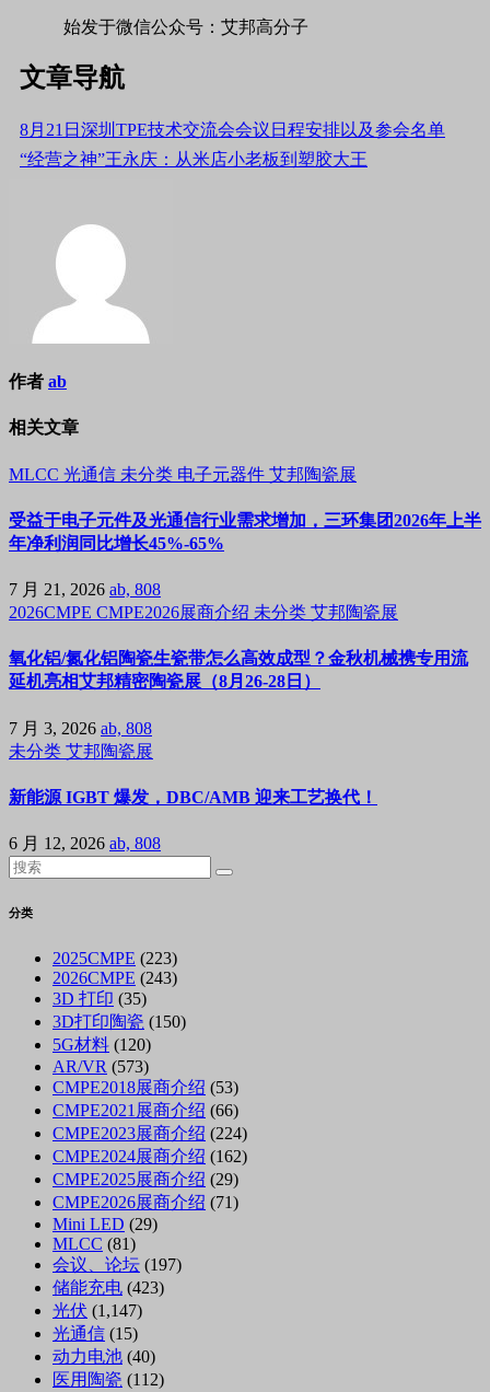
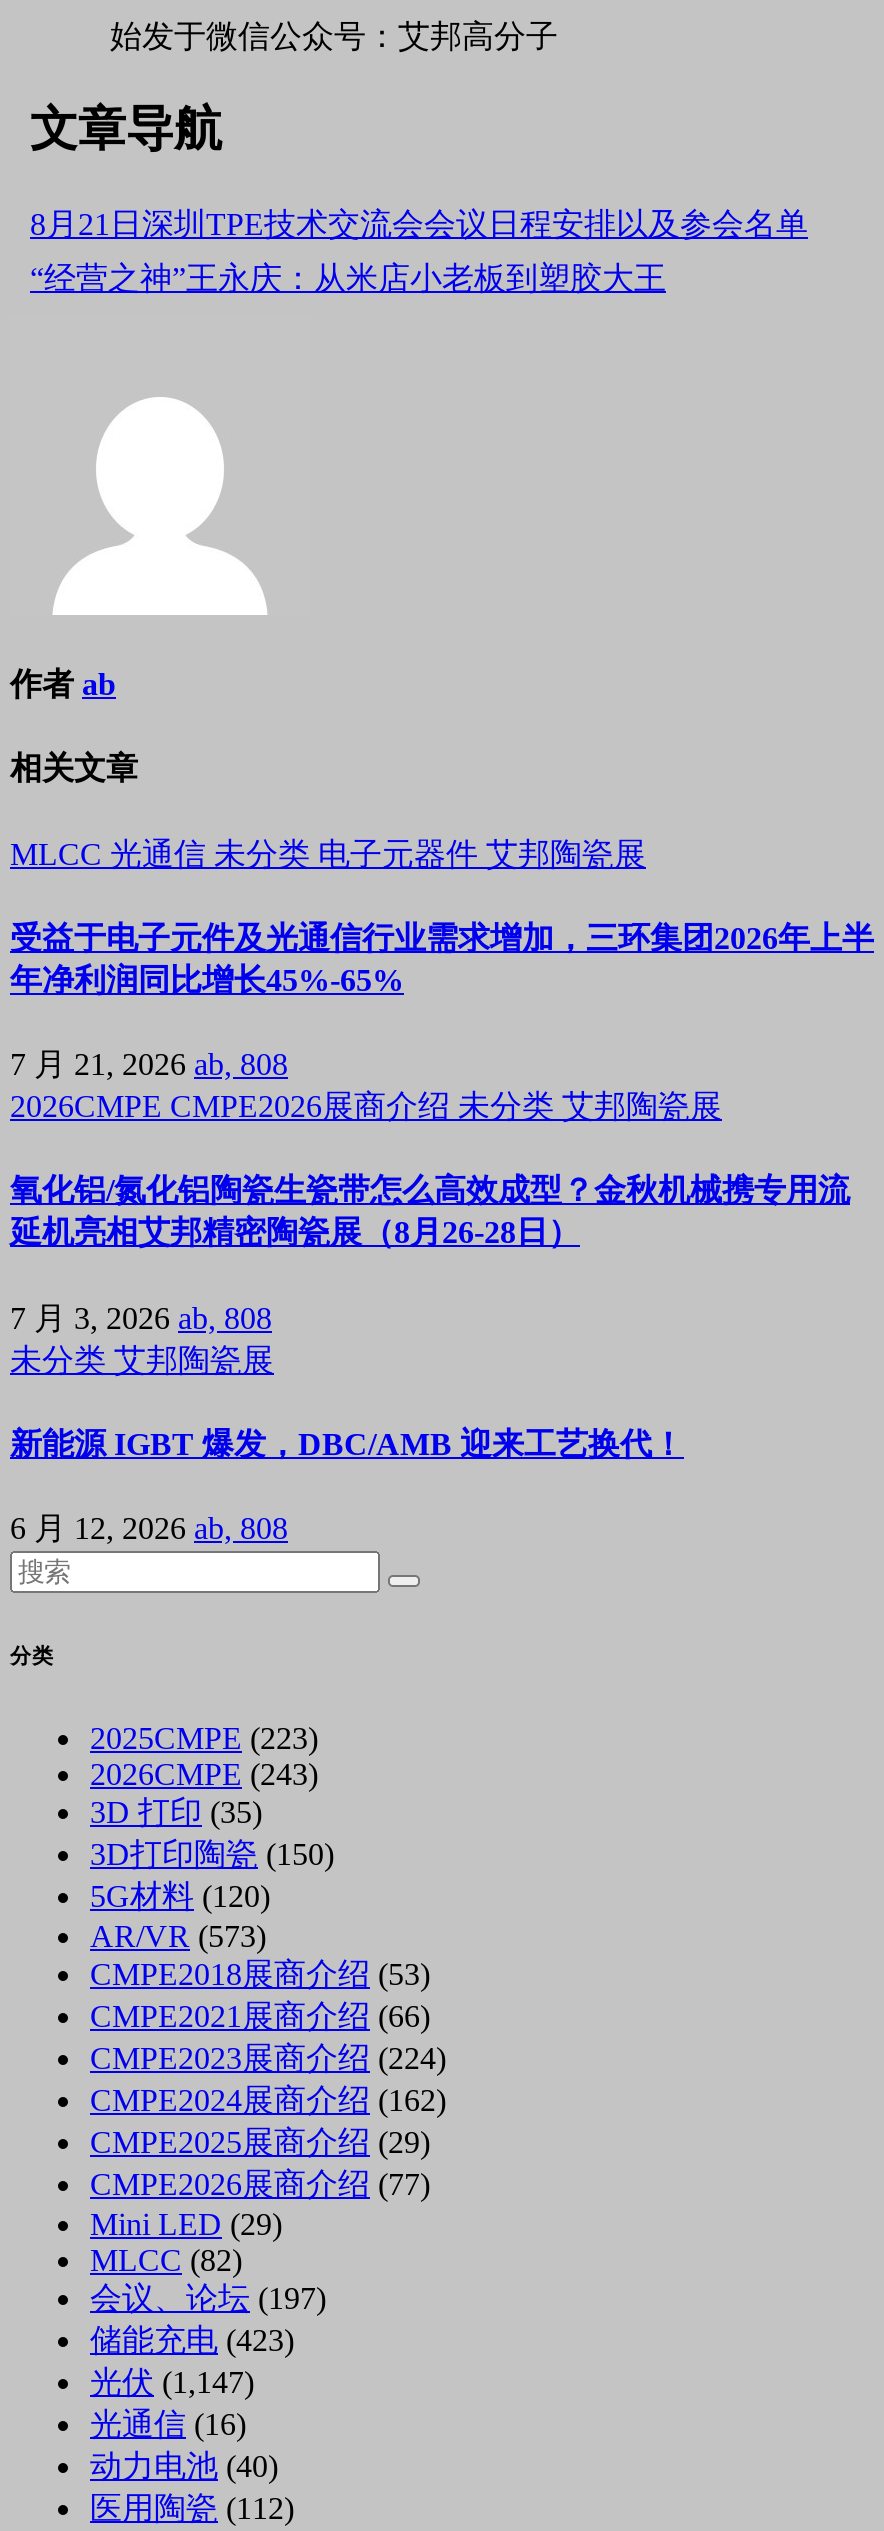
- CMPE2026展商介绍(71)
+ CMPE2026展商介绍(77)

- MLCC (81)
+ MLCC (82)

- 光通信(15)
+ 光通信(16)
